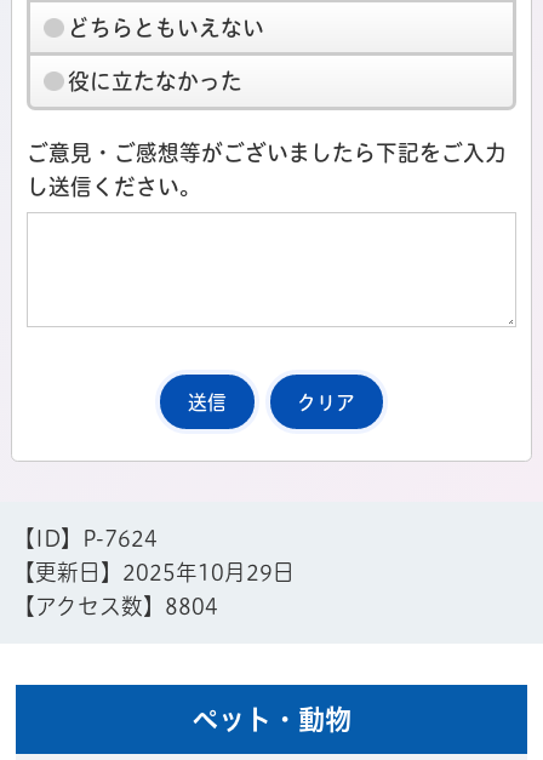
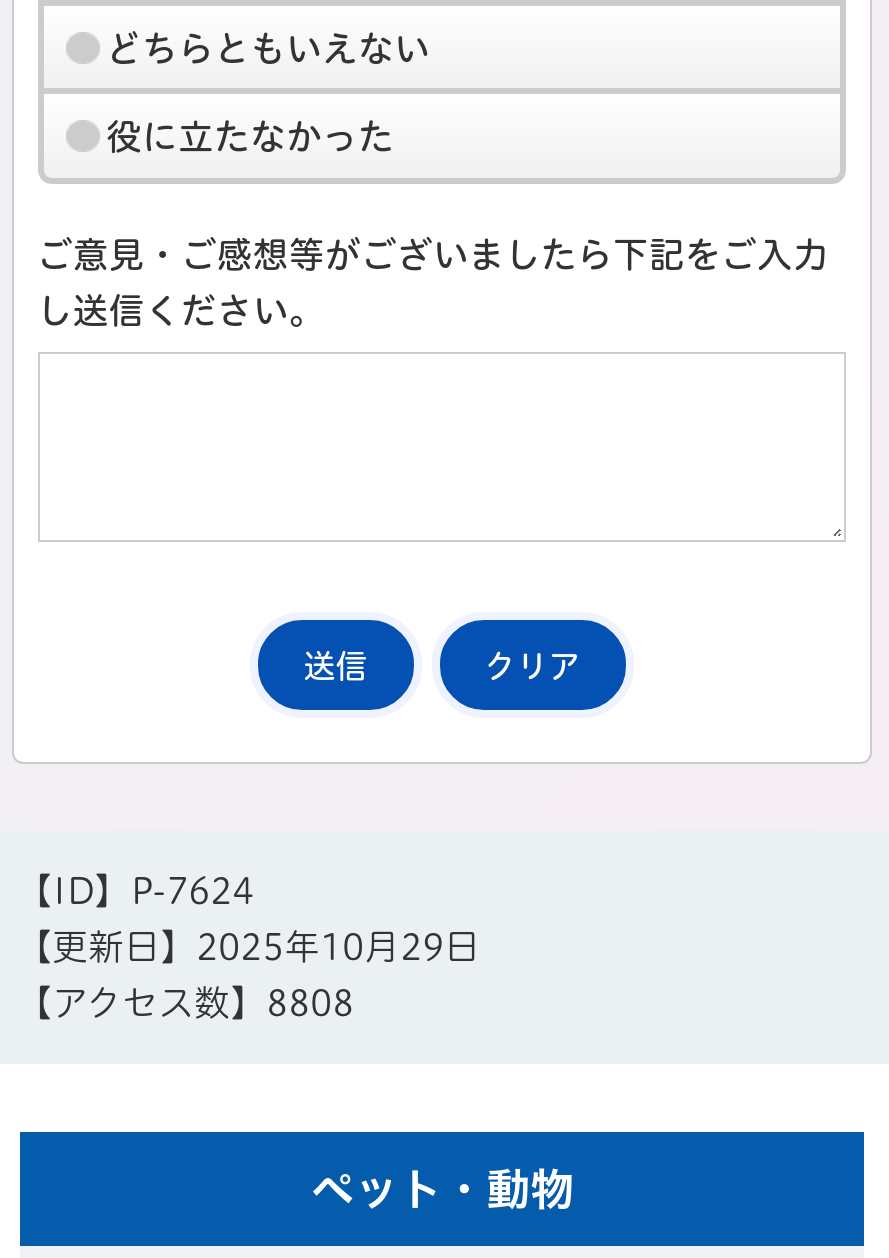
- 【アクセス数】8804
+ 【アクセス数】8808
